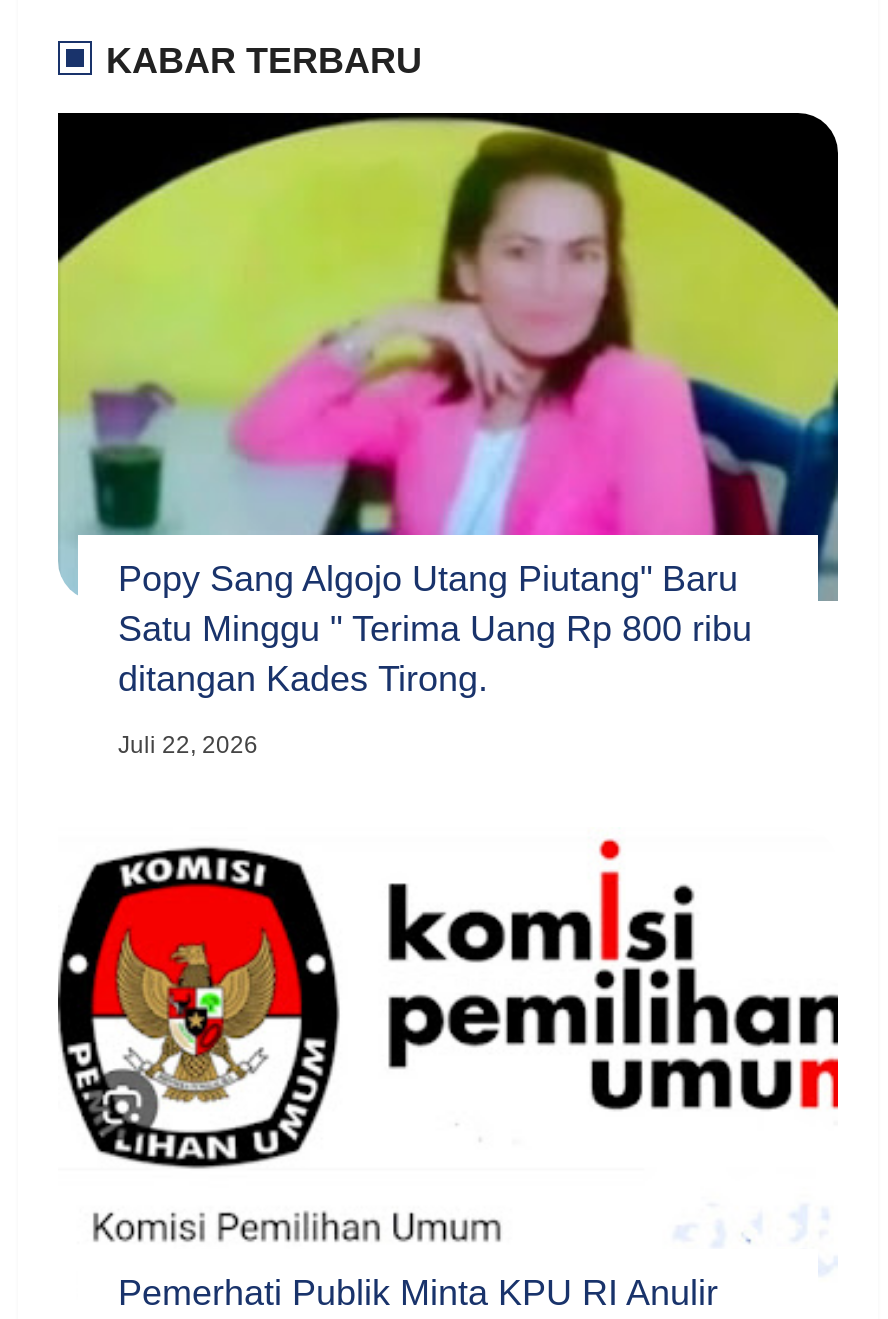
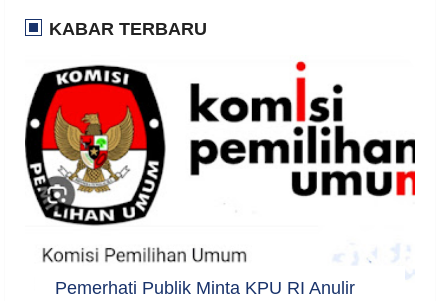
- [image]
- Popy Sang Algojo Utang Piutang" Baru
- Satu Minggu " Terima Uang Rp 800 ribu
- ditangan Kades Tirong.
- Juli 22, 2026
